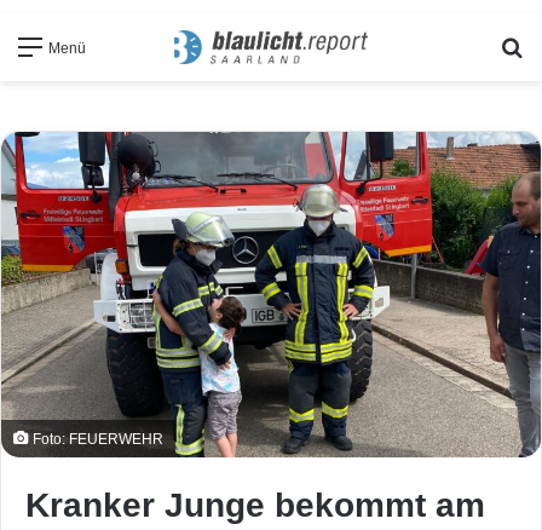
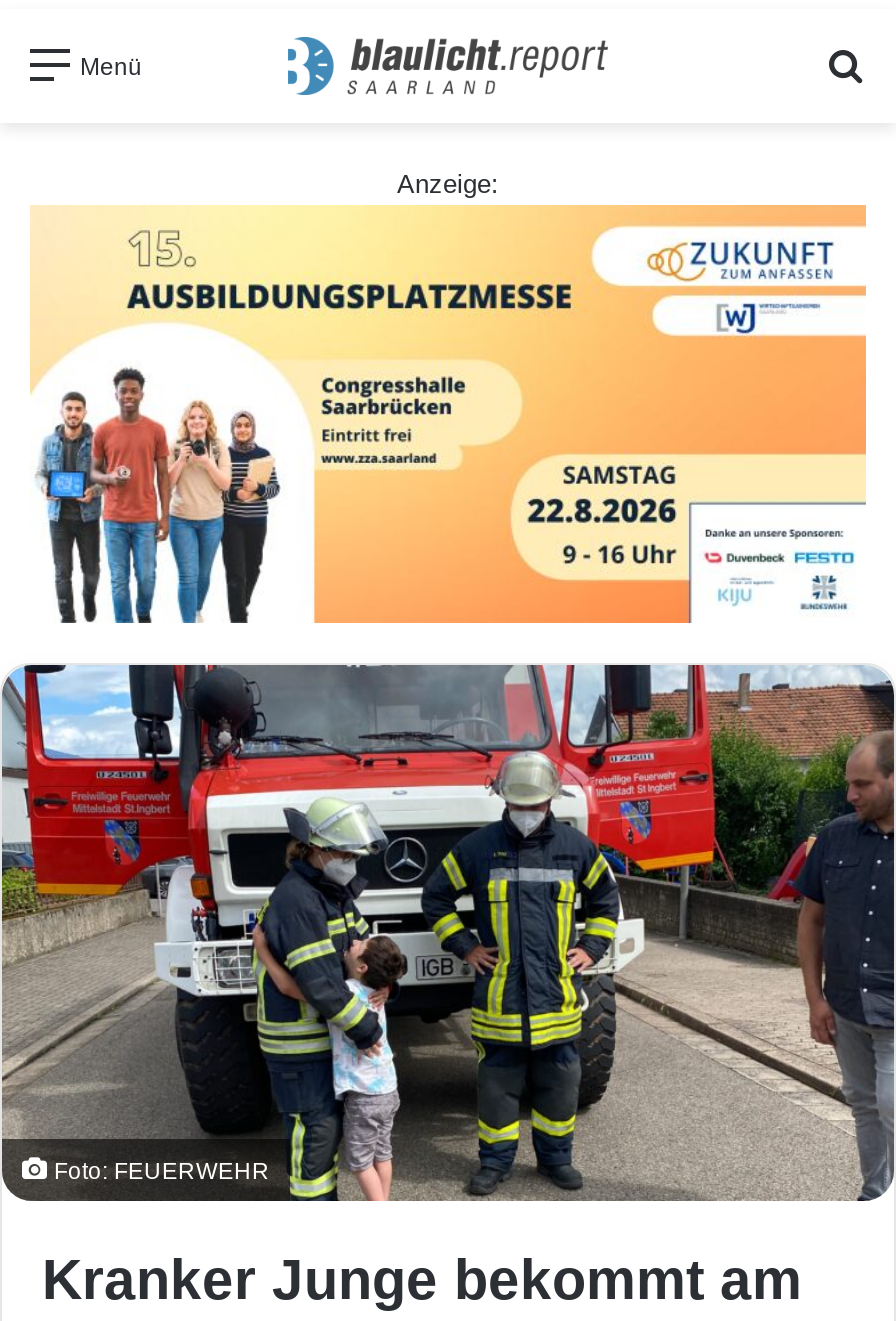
+ [image]

+ Anzeige:
